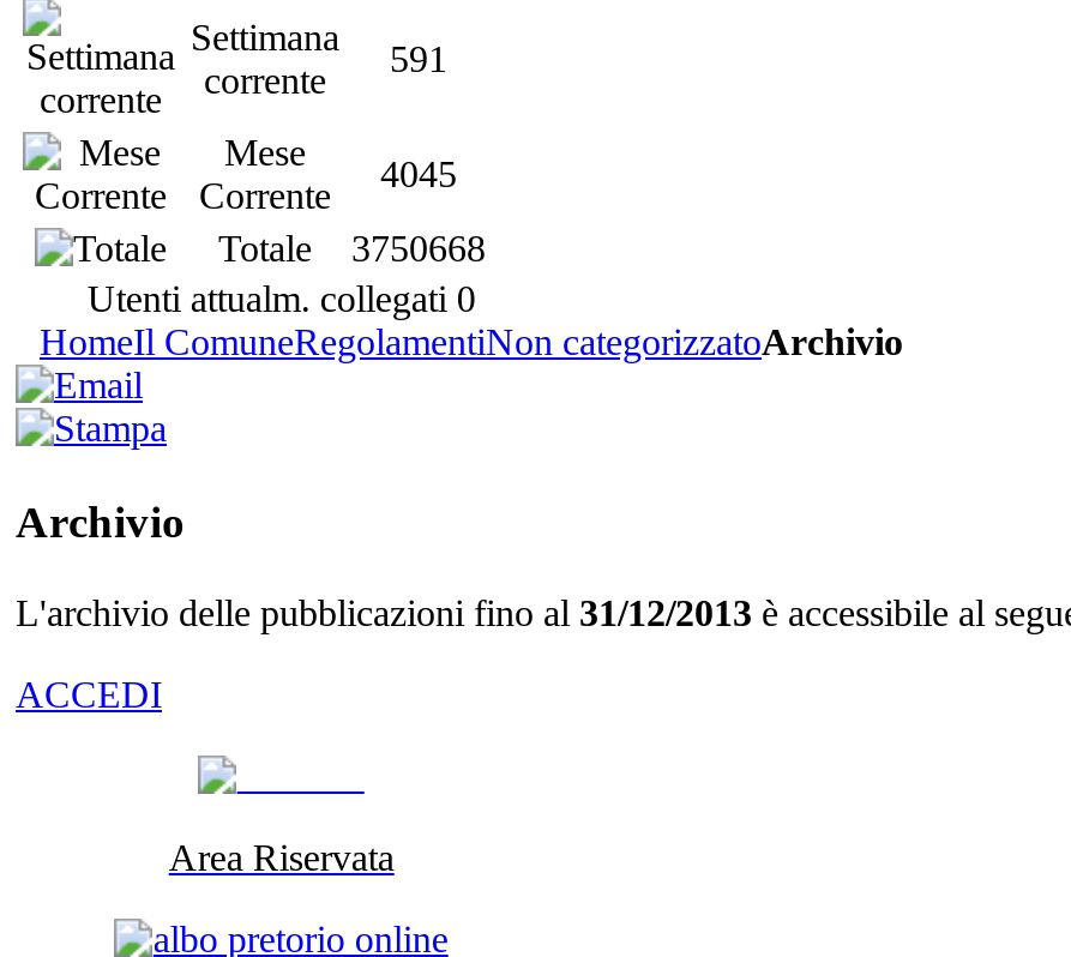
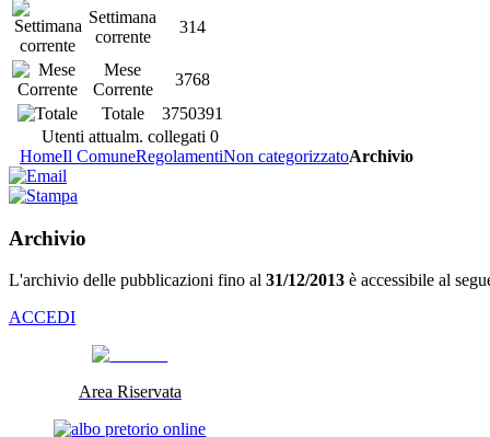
- 591
+ 314

- 4045
+ 3768

- Totale 3750668
+ Totale 3750391
